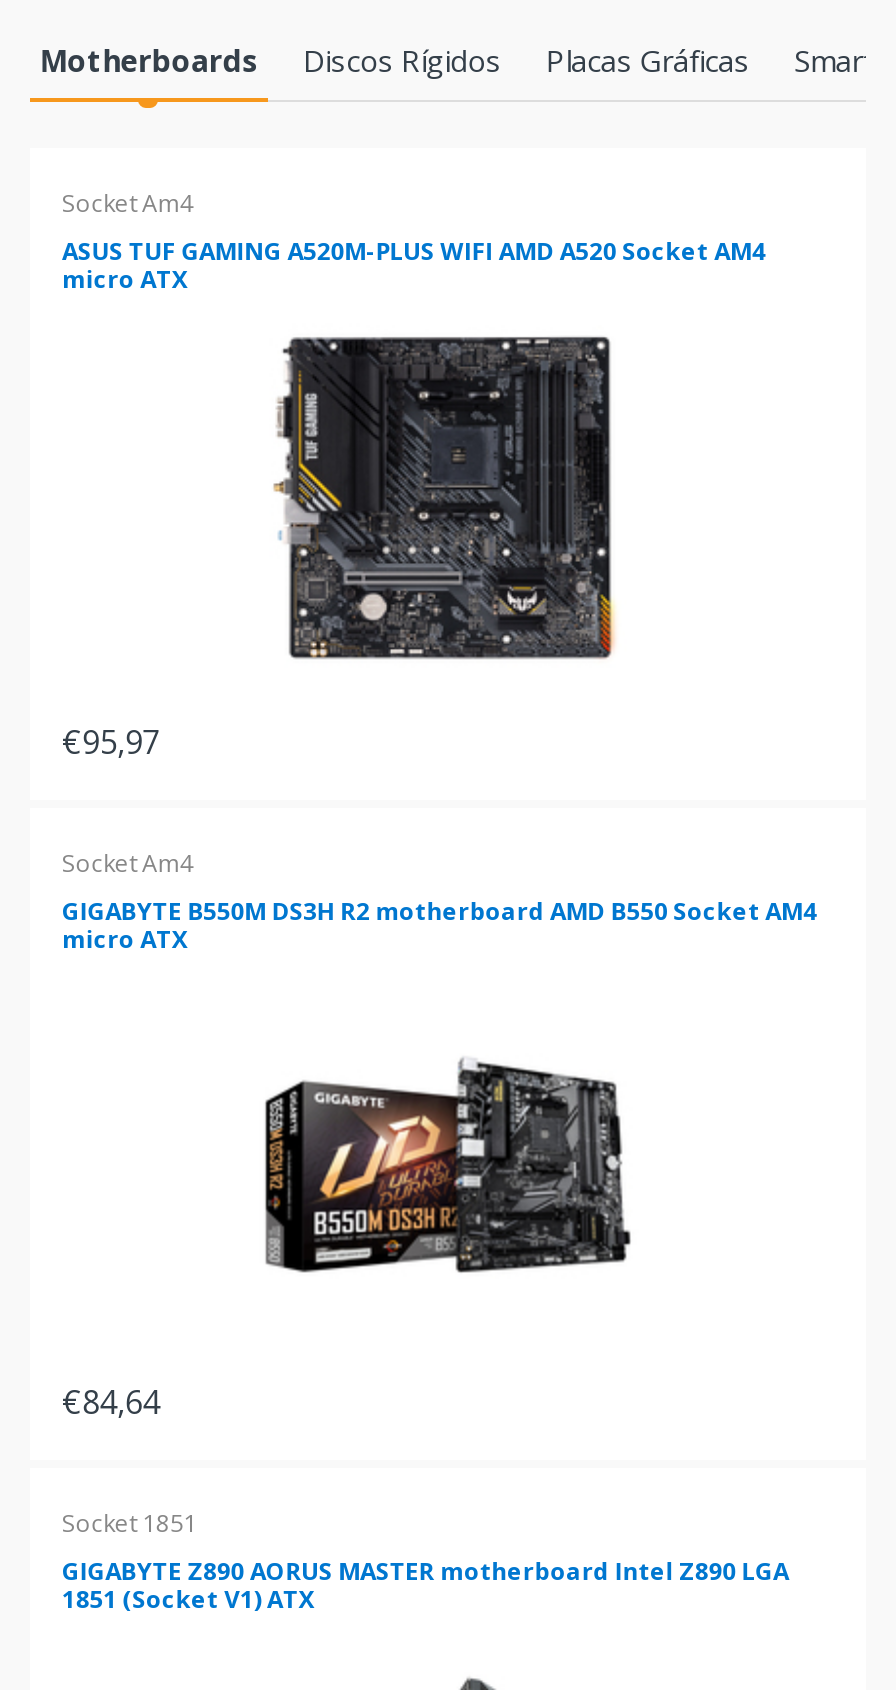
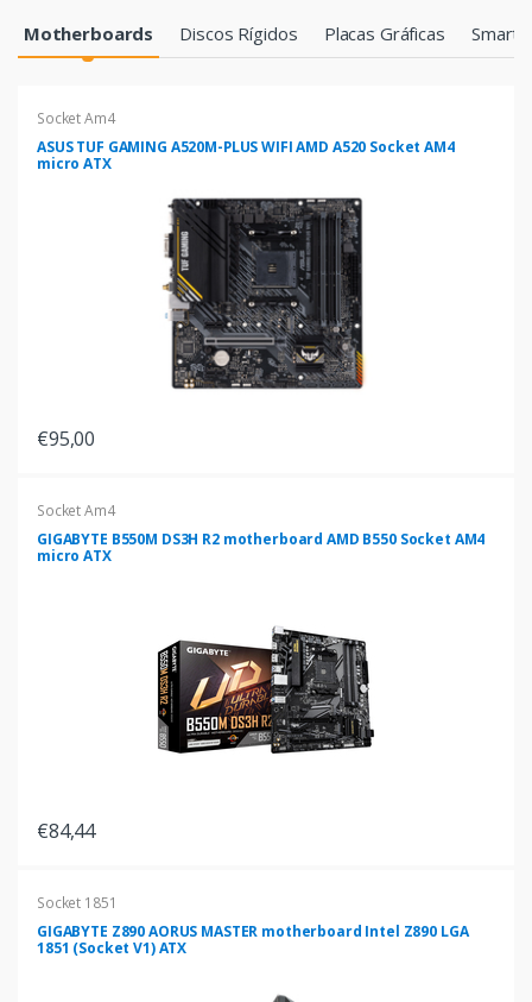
- €95,97
+ €95,00

- €84,64
+ €84,44
